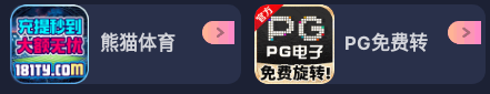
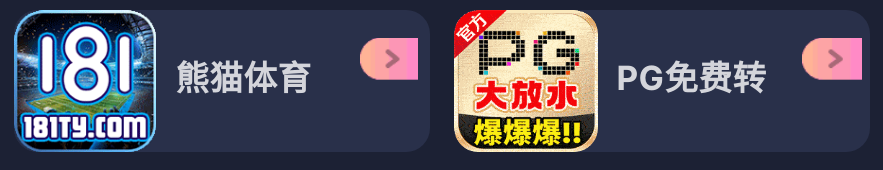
- [image]
+ [image]

- [image]
+ [image]
